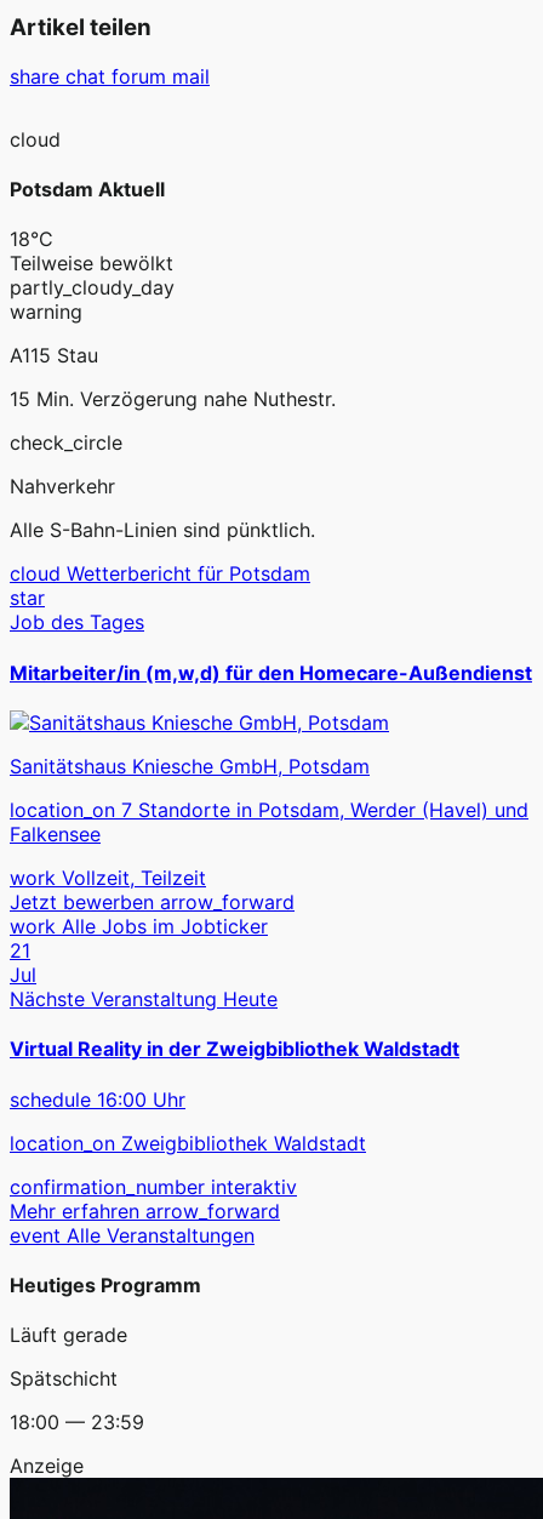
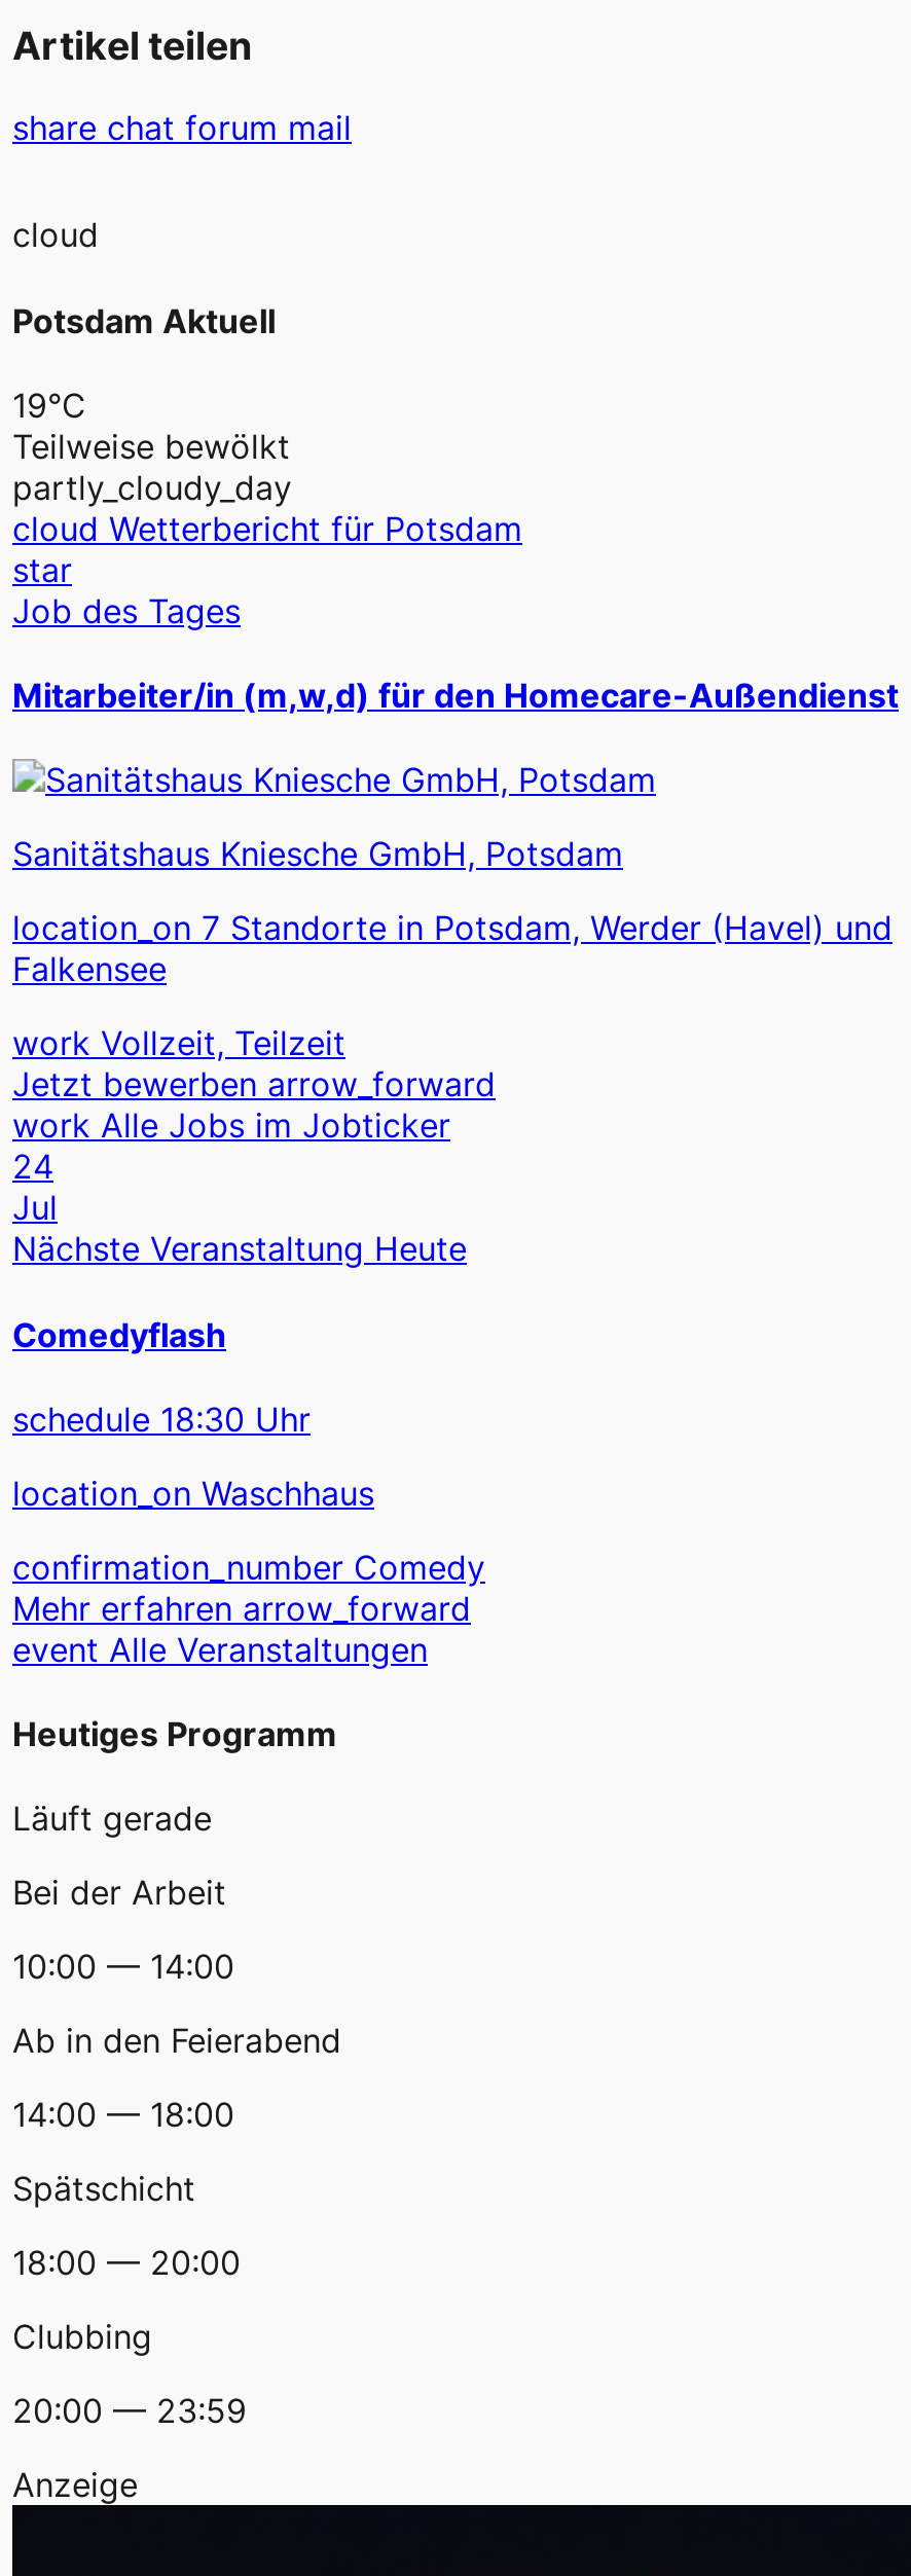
- 18°C
+ 19°C

- warning
- A115 Stau
- 15 Min. Verzögerung nahe Nuthestr.
- check_circle
- Nahverkehr
- Alle S-Bahn-Linien sind pünktlich.

moved up: cloud Wetterbericht für Potsdam | star | Job des Tages | ... | Jetzt bewerben arrow_forward | work Alle Jobs im Jobticker

- 21
+ 24

moved up: Jul | Nächste Veranstaltung Heute

- Virtual Reality in der Zweigbibliothek Waldstadt
+ Comedyflash

- schedule 16:00 Uhr
+ schedule 18:30 Uhr

- location_on Zweigbibliothek Waldstadt
+ location_on Waschhaus

- confirmation_number interaktiv
+ confirmation_number Comedy

moved up: Mehr erfahren arrow_forward | event Alle Veranstaltungen | Heutiges Programm | Läuft gerade

+ Bei der Arbeit
+ 10:00 — 14:00
+ Ab in den Feierabend
+ 14:00 — 18:00

moved up: Spätschicht

- 18:00 — 23:59
+ 18:00 — 20:00
+ Clubbing
+ 20:00 — 23:59
